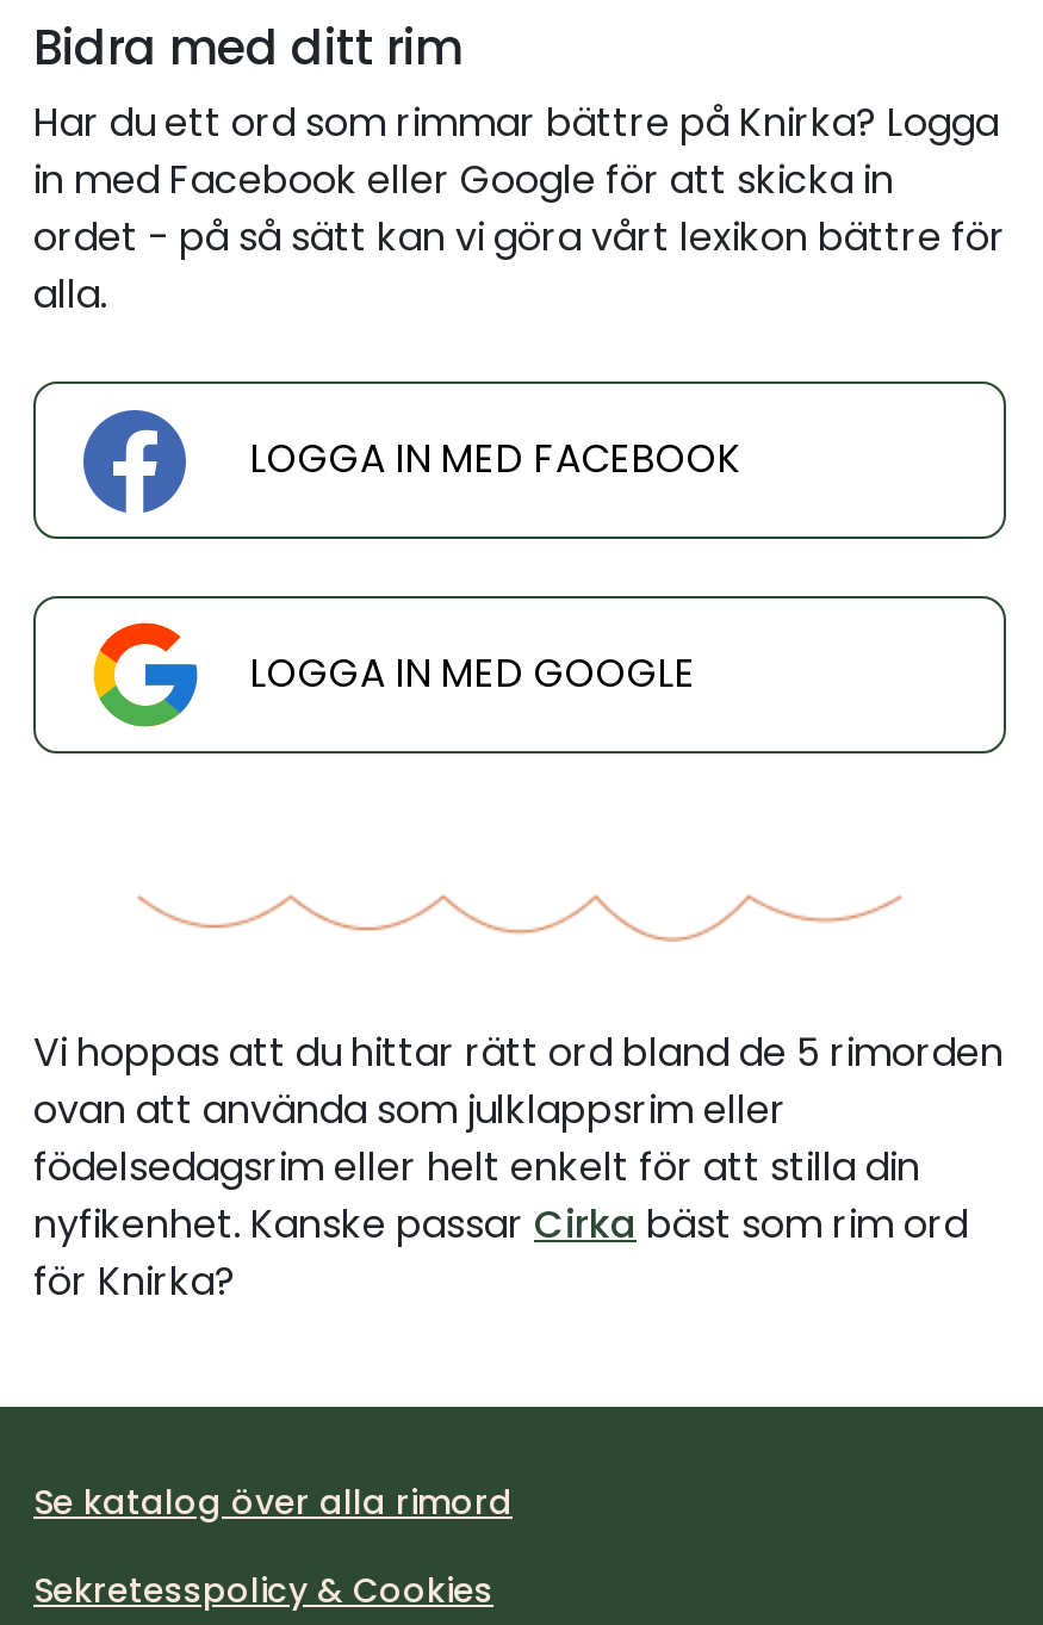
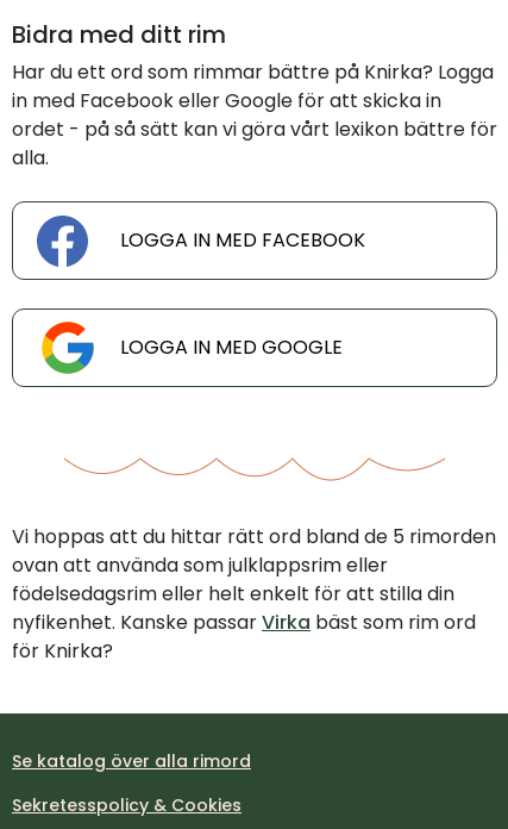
- nyfikenhet. Kanske passar Cirka bäst som rim ord
+ nyfikenhet. Kanske passar Virka bäst som rim ord
